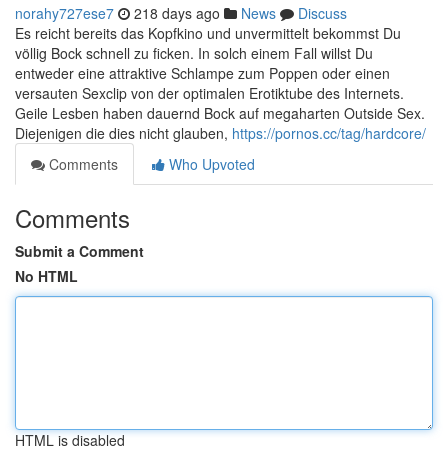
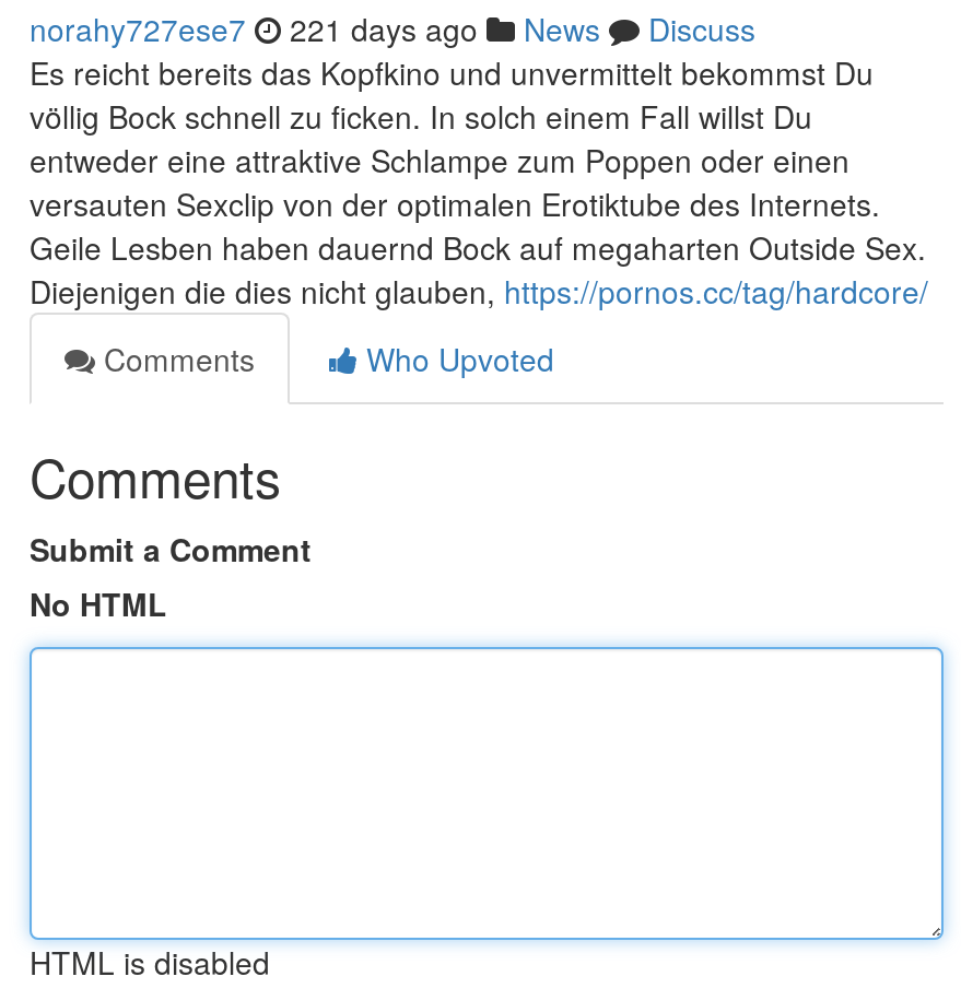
- norahy727ese7 218 days ago News Discuss
+ norahy727ese7 221 days ago News Discuss
